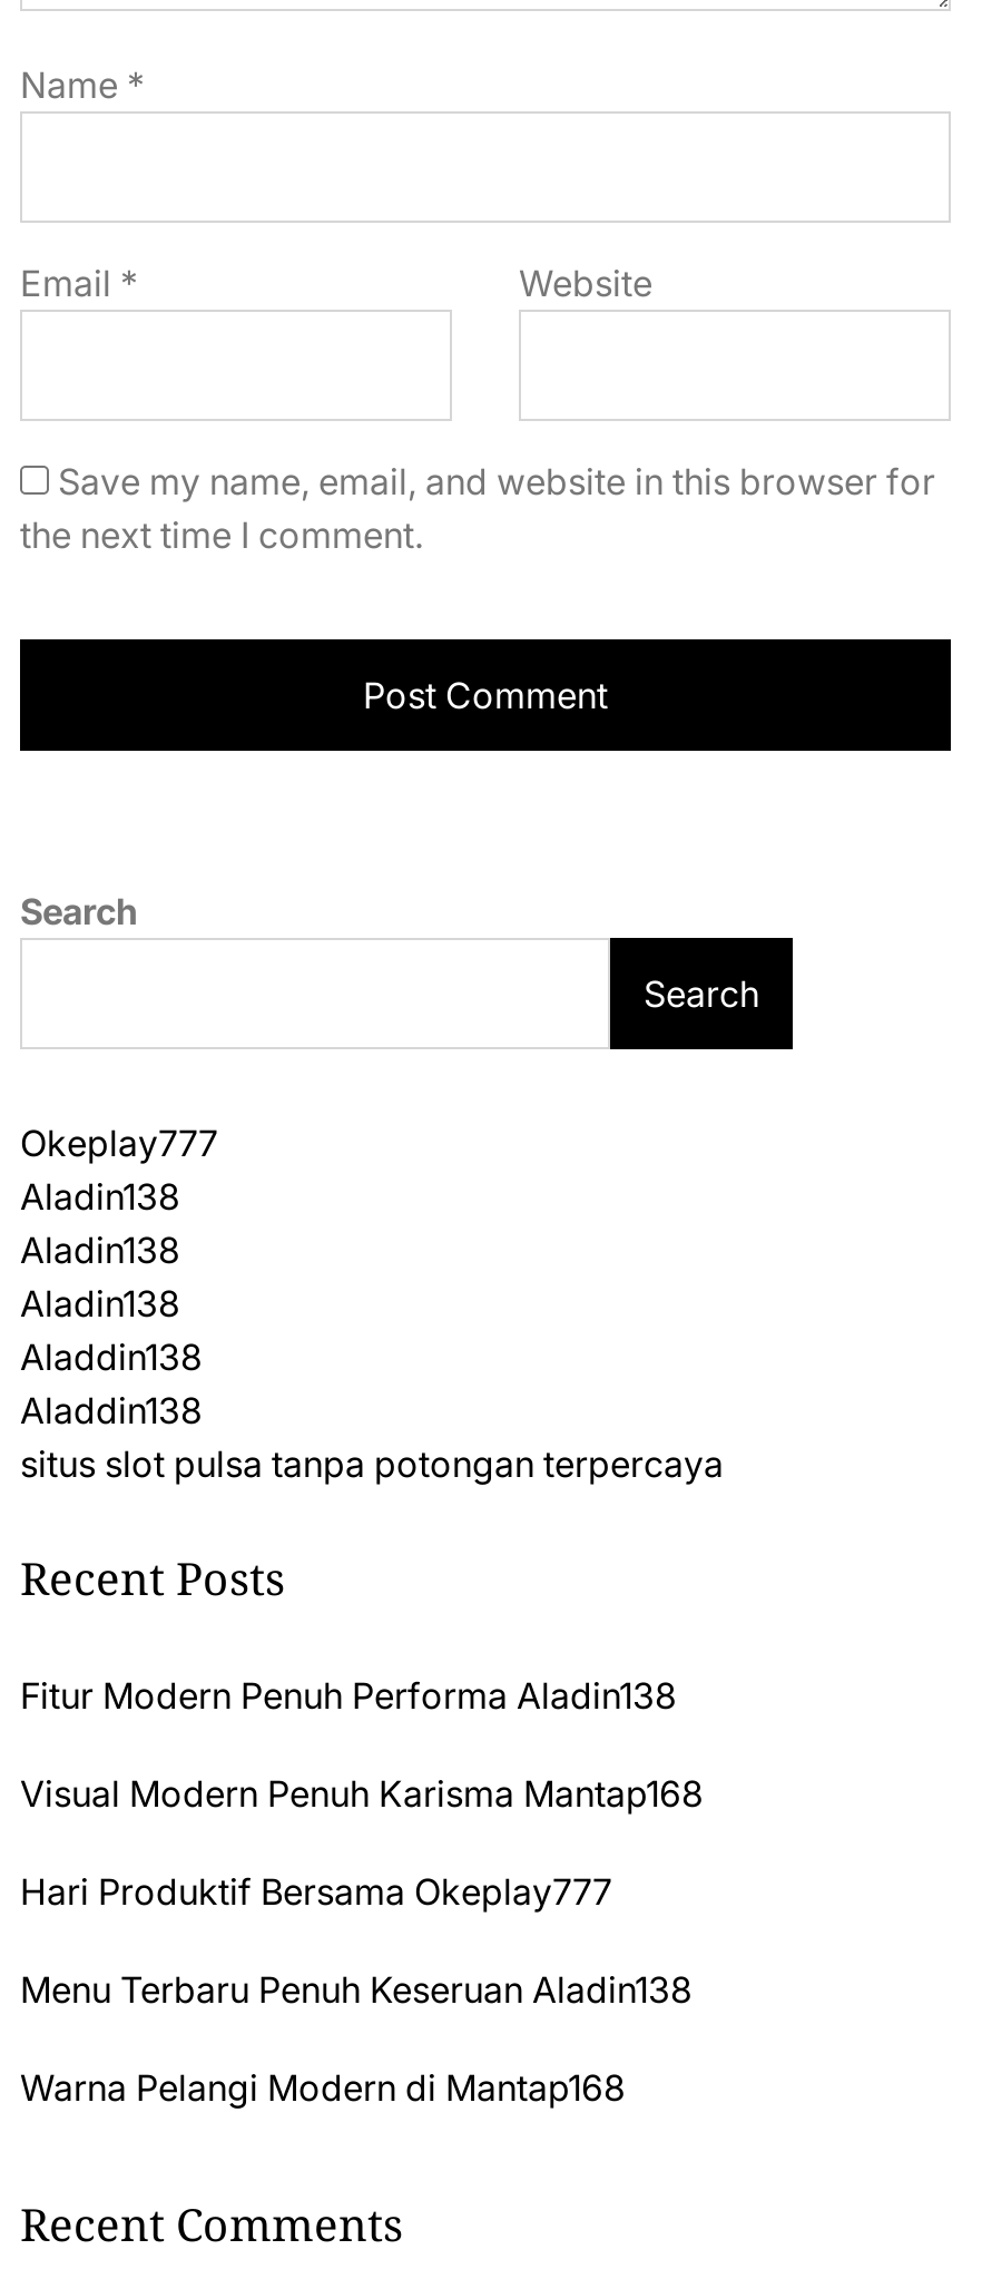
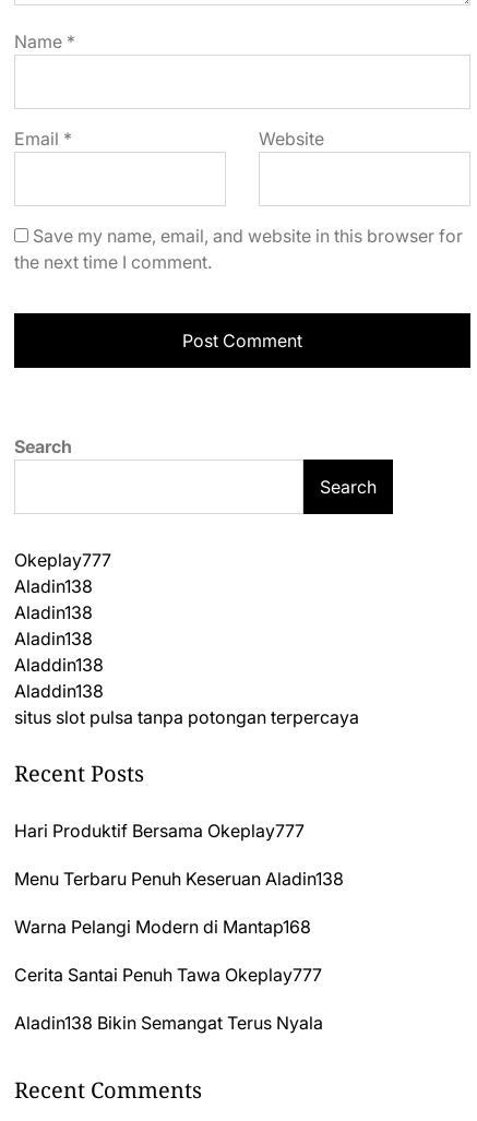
- Fitur Modern Penuh Performa Aladin138
- Visual Modern Penuh Karisma Mantap168

moved up: Hari Produktif Bersama Okeplay777 | Menu Terbaru Penuh Keseruan Aladin138 | Warna Pelangi Modern di Mantap168

+ Cerita Santai Penuh Tawa Okeplay777
+ Aladin138 Bikin Semangat Terus Nyala
